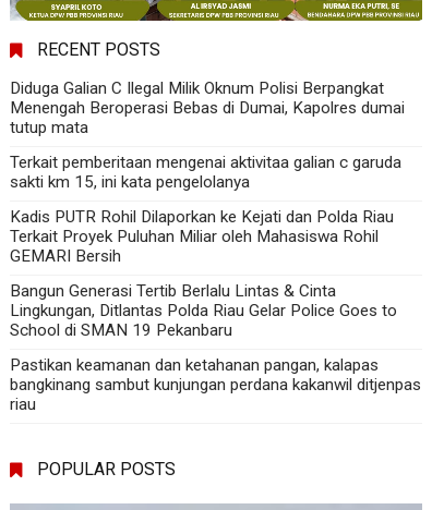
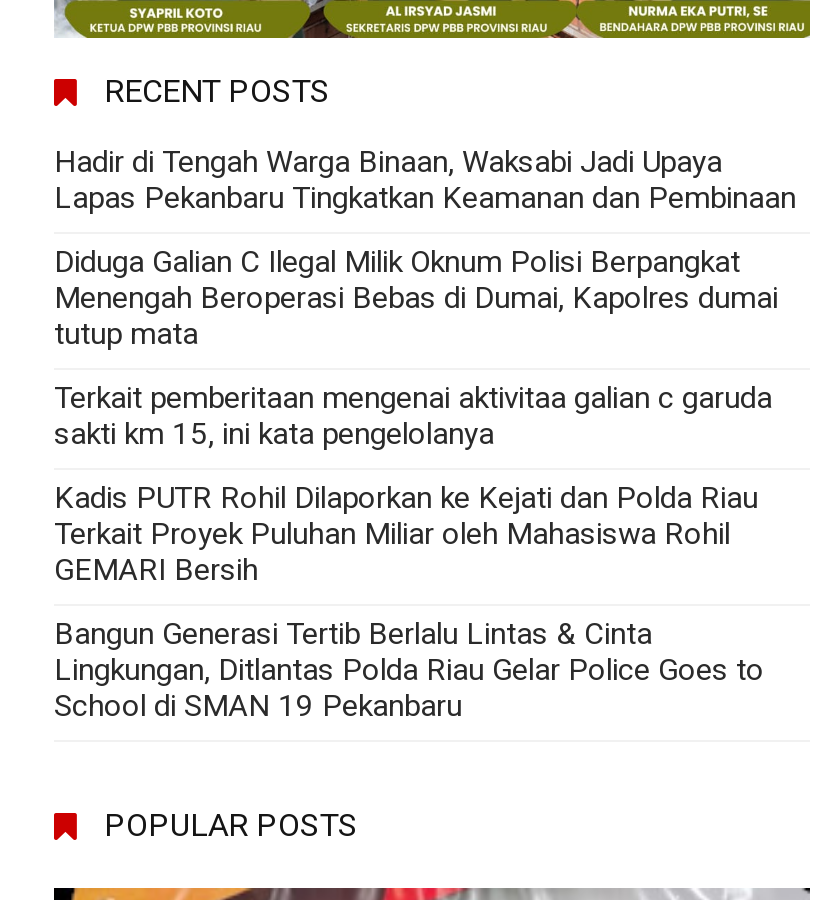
+ Hadir di Tengah Warga Binaan, Waksabi Jadi Upaya
+ Lapas Pekanbaru Tingkatkan Keamanan dan Pembinaan

moved down: Diduga Galian C Ilegal Milik Oknum Polisi Berpangkat | Menengah Beroperasi Bebas di Dumai, Kapolres dumai | tutup mata | ... | Lingkungan, Ditlantas Polda Riau Gelar Police Goes to | School di SMAN 19 Pekanbaru

- Pastikan keamanan dan ketahanan pangan, kalapas
- bangkinang sambut kunjungan perdana kakanwil ditjenpas
- riau
